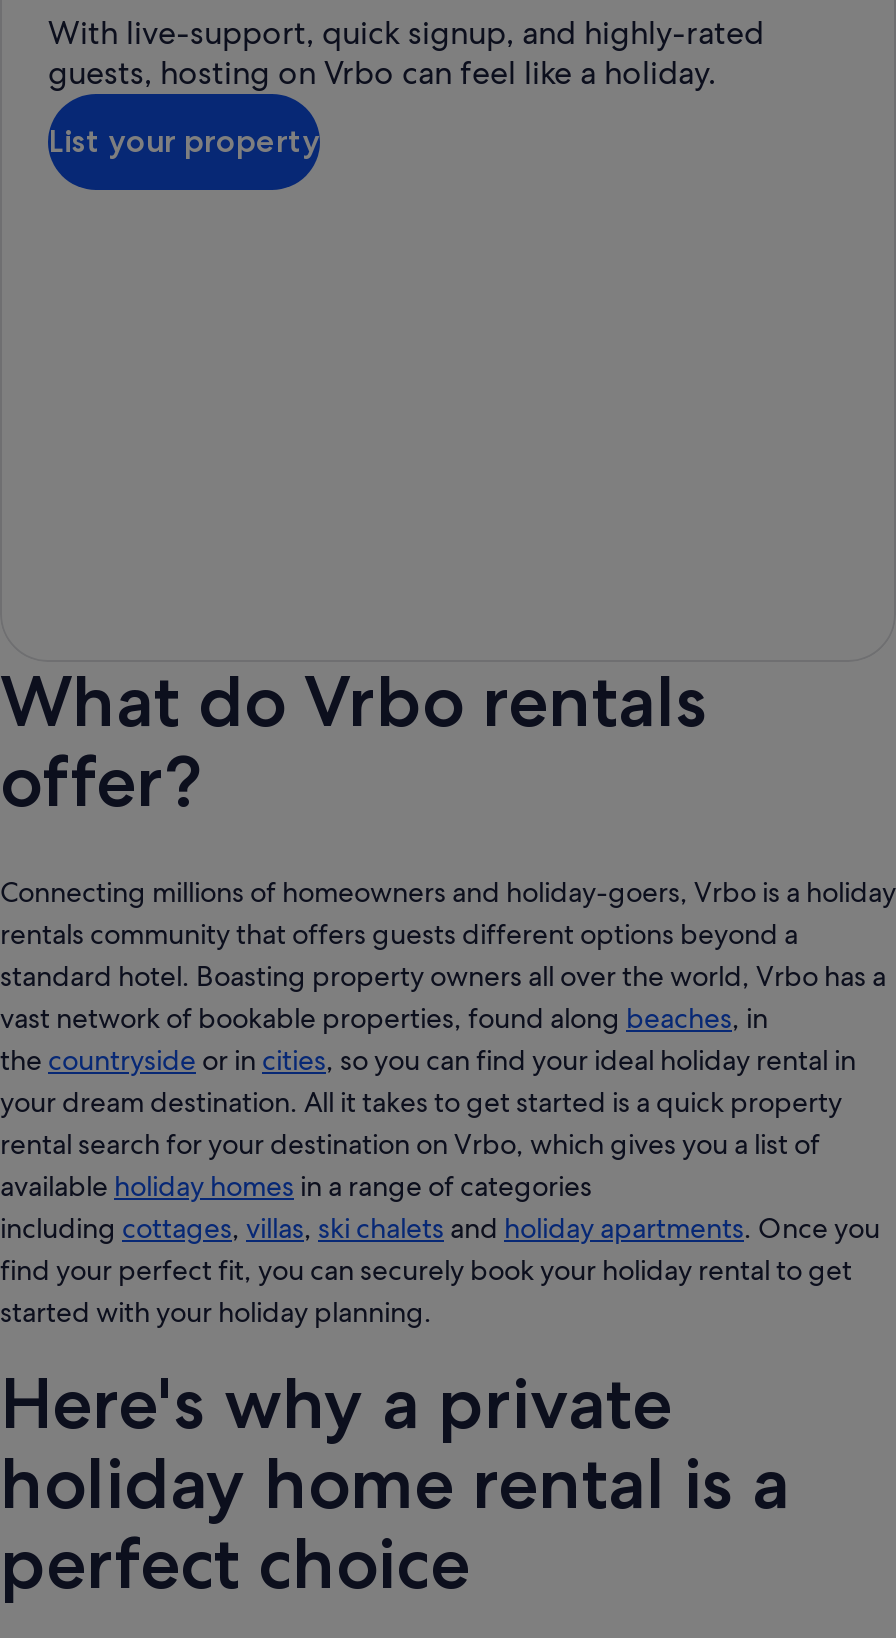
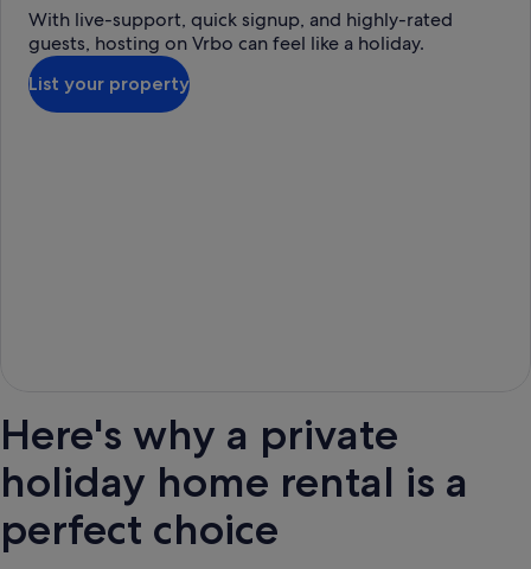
- What do Vrbo rentals
- offer?
- Connecting millions of homeowners and holiday-goers, Vrbo is a holiday
- rentals community that offers guests different options beyond a
- standard hotel. Boasting property owners all over the world, Vrbo has a
- vast network of bookable properties, found along beaches, in
- the countryside or in cities, so you can find your ideal holiday rental in
- your dream destination. All it takes to get started is a quick property
- rental search for your destination on Vrbo, which gives you a list of
- available holiday homes in a range of categories
- including cottages, villas, ski chalets and holiday apartments. Once you
- find your perfect fit, you can securely book your holiday rental to get
- started with your holiday planning.
